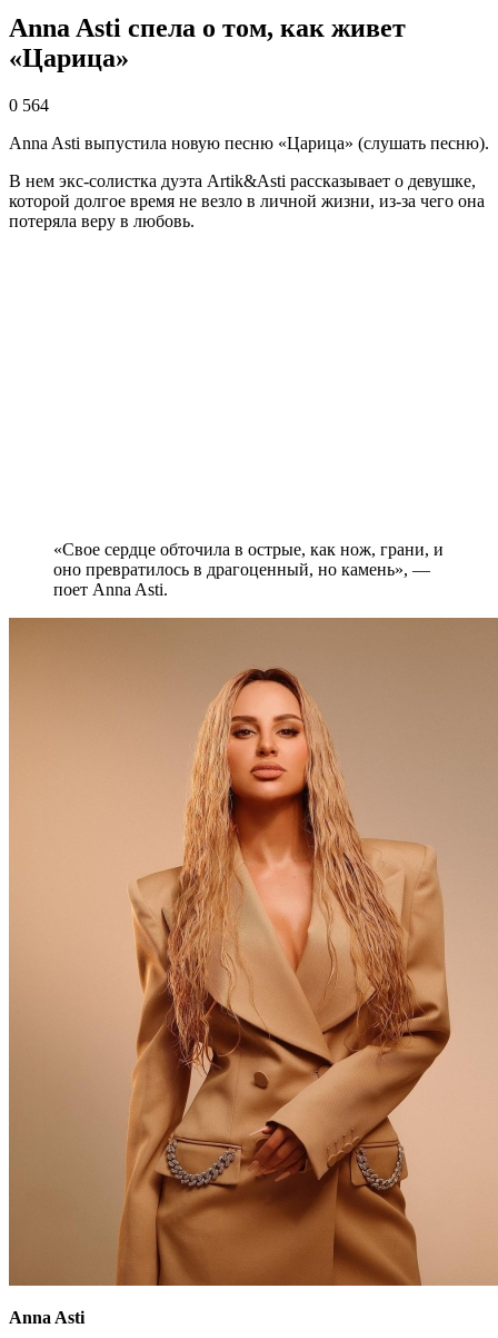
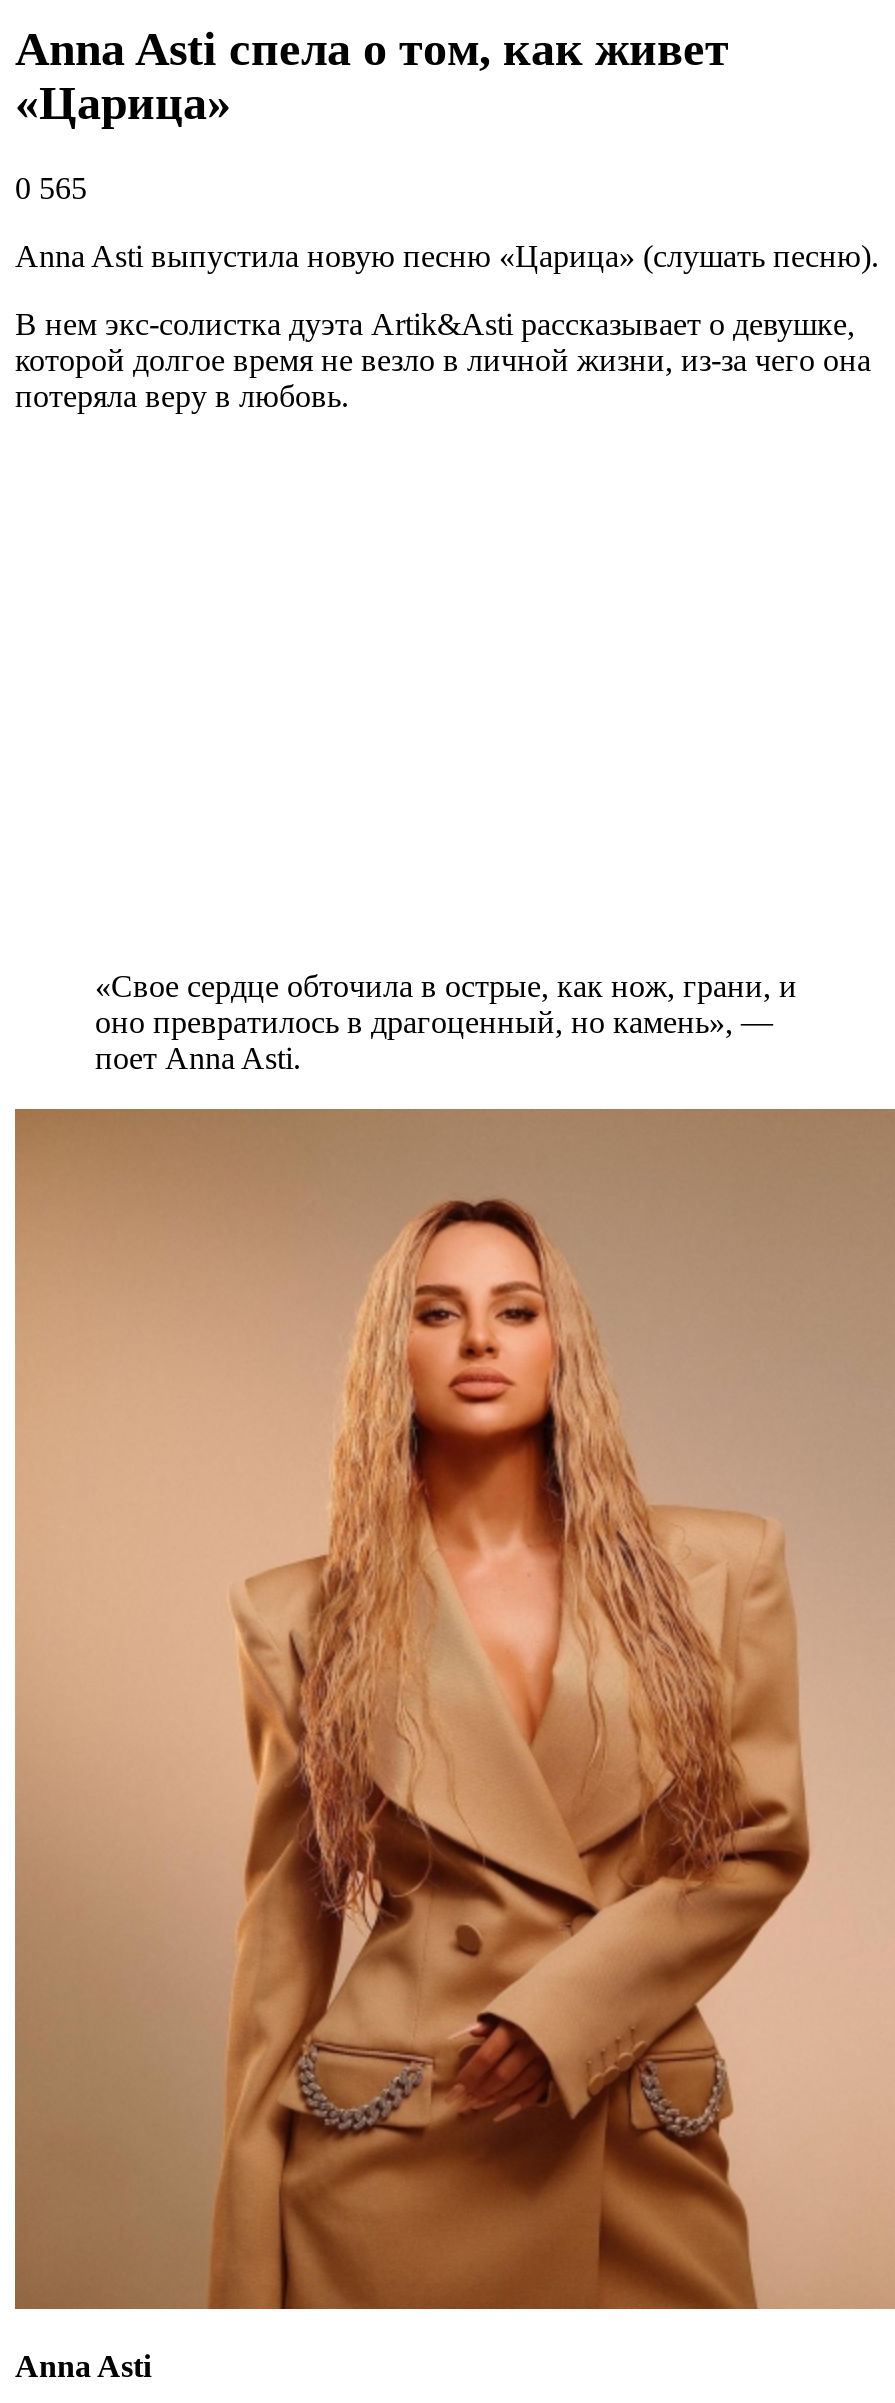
- 0 564
+ 0 565
